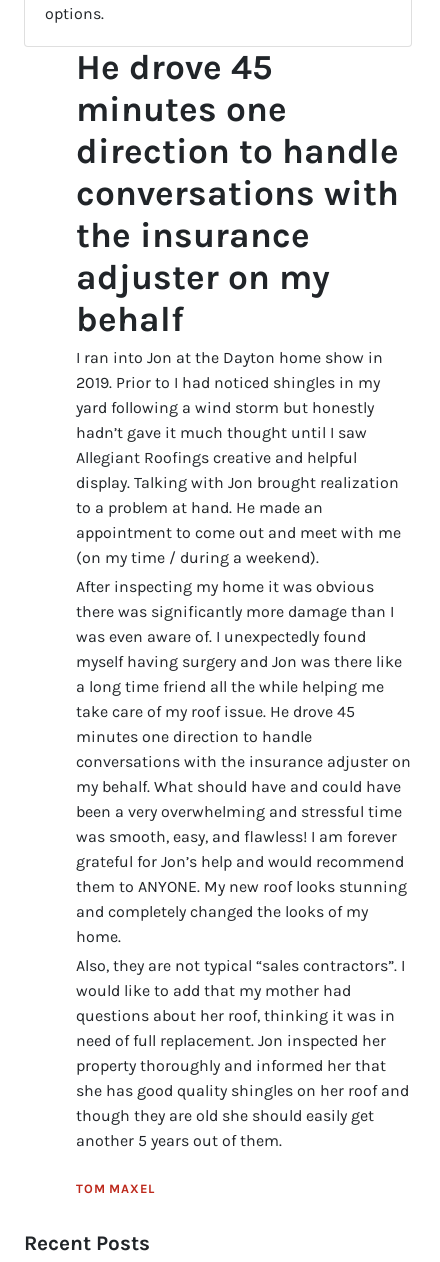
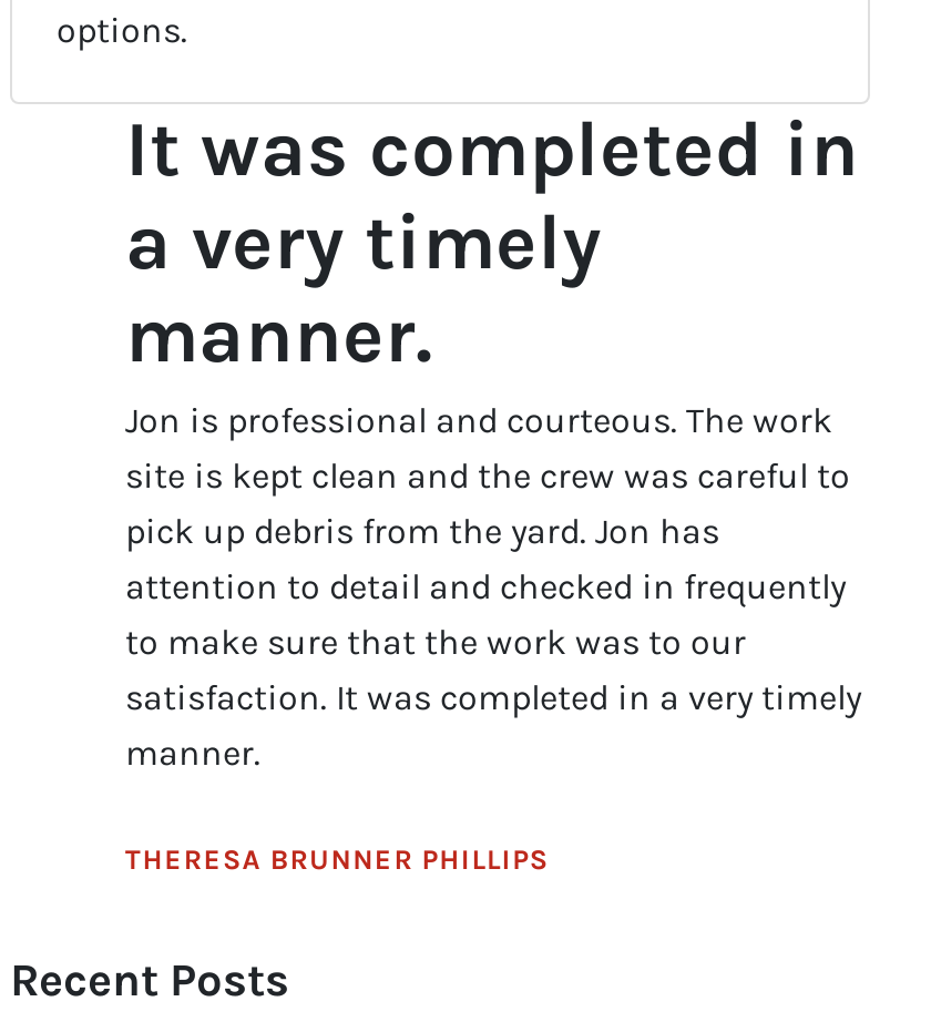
- He drove 45
- minutes one
- direction to handle
- conversations with
- the insurance
- adjuster on my
- behalf
- I ran into Jon at the Dayton home show in
- 2019. Prior to I had noticed shingles in my
- yard following a wind storm but honestly
- hadn’t gave it much thought until I saw
- Allegiant Roofings creative and helpful
- display. Talking with Jon brought realization
- to a problem at hand. He made an
- appointment to come out and meet with me
- (on my time / during a weekend).
- After inspecting my home it was obvious
- there was significantly more damage than I
- was even aware of. I unexpectedly found
- myself having surgery and Jon was there like
- a long time friend all the while helping me
- take care of my roof issue. He drove 45
- minutes one direction to handle
- conversations with the insurance adjuster on
- my behalf. What should have and could have
- been a very overwhelming and stressful time
- was smooth, easy, and flawless! I am forever
- grateful for Jon’s help and would recommend
- them to ANYONE. My new roof looks stunning
- and completely changed the looks of my
- home.
- Also, they are not typical “sales contractors”. I
- would like to add that my mother had
- questions about her roof, thinking it was in
- need of full replacement. Jon inspected her
- property thoroughly and informed her that
- she has good quality shingles on her roof and
- though they are old she should easily get
- another 5 years out of them.
- TOM MAXEL
+ It was completed in
+ a very timely
+ manner.
+ Jon is professional and courteous. The work
+ site is kept clean and the crew was careful to
+ pick up debris from the yard. Jon has
+ attention to detail and checked in frequently
+ to make sure that the work was to our
+ satisfaction. It was completed in a very timely
+ manner.
+ THERESA BRUNNER PHILLIPS
